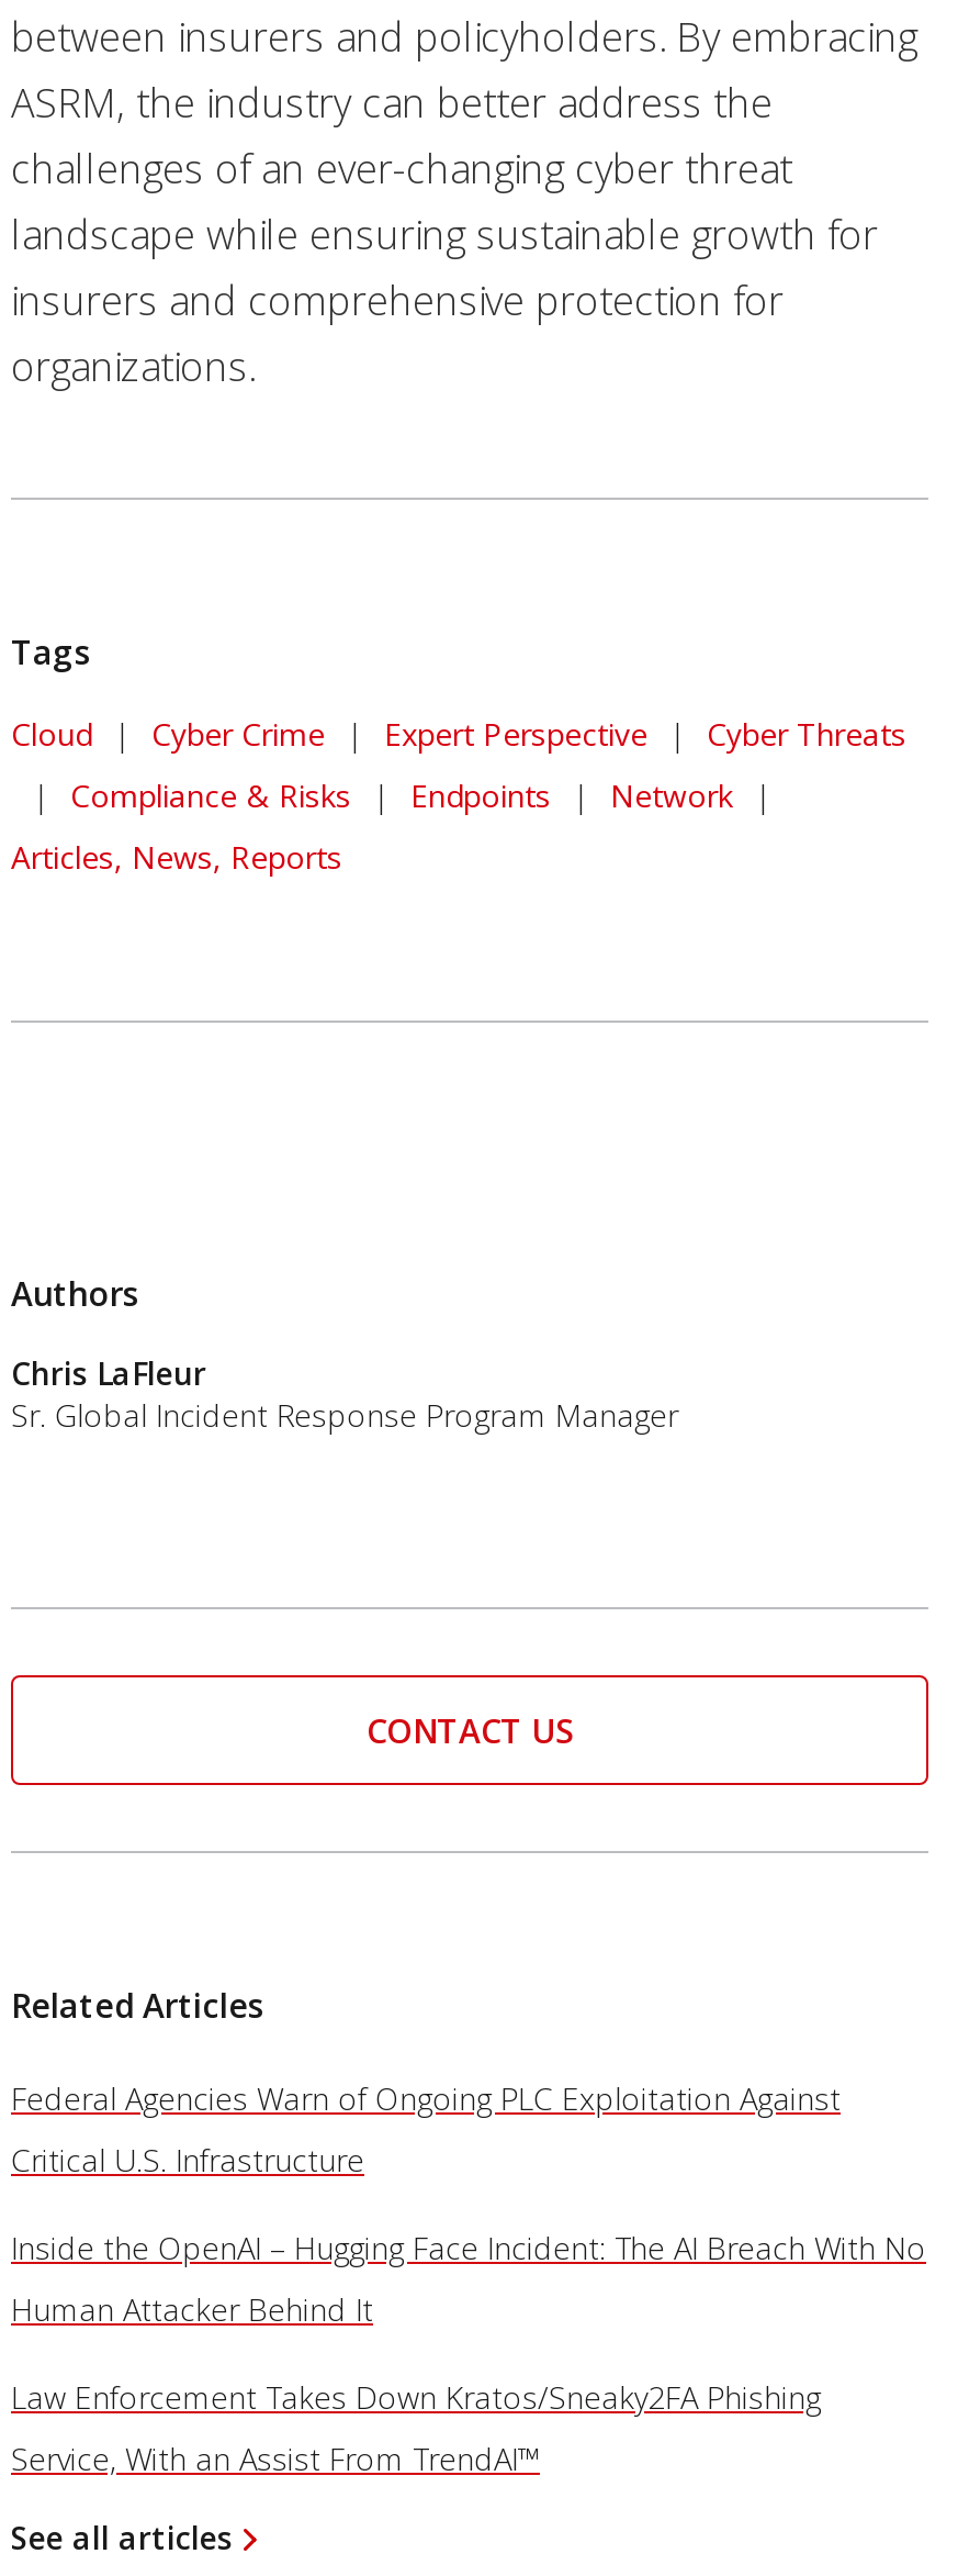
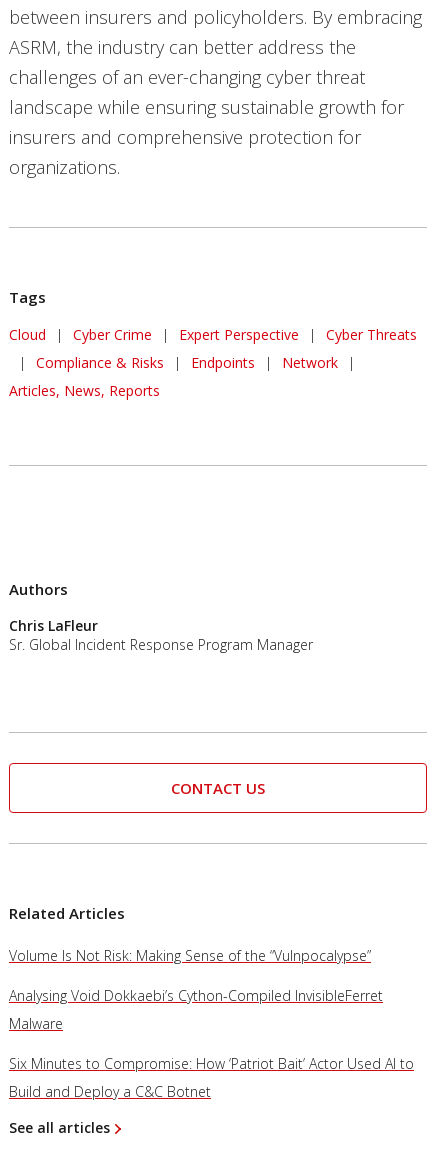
- Federal Agencies Warn of Ongoing PLC Exploitation Against
- Critical U.S. Infrastructure
- Inside the OpenAI – Hugging Face Incident: The AI Breach With No
- Human Attacker Behind It
- Law Enforcement Takes Down Kratos/Sneaky2FA Phishing
- Service, With an Assist From TrendAI™
+ Volume Is Not Risk: Making Sense of the “Vulnpocalypse”
+ Analysing Void Dokkaebi’s Cython-Compiled InvisibleFerret
+ Malware
+ Six Minutes to Compromise: How ‘Patriot Bait’ Actor Used AI to
+ Build and Deploy a C&C Botnet
